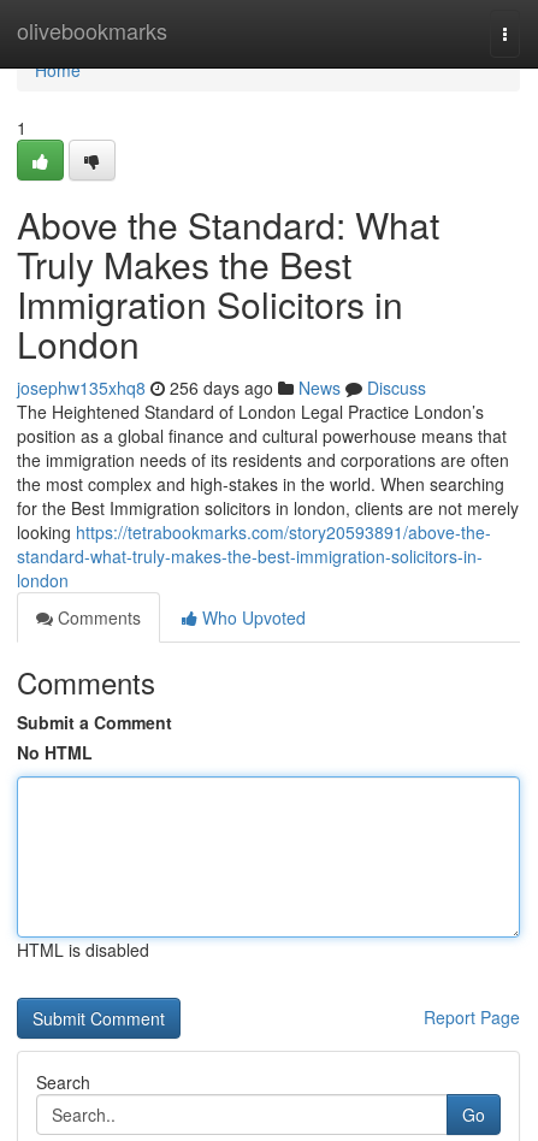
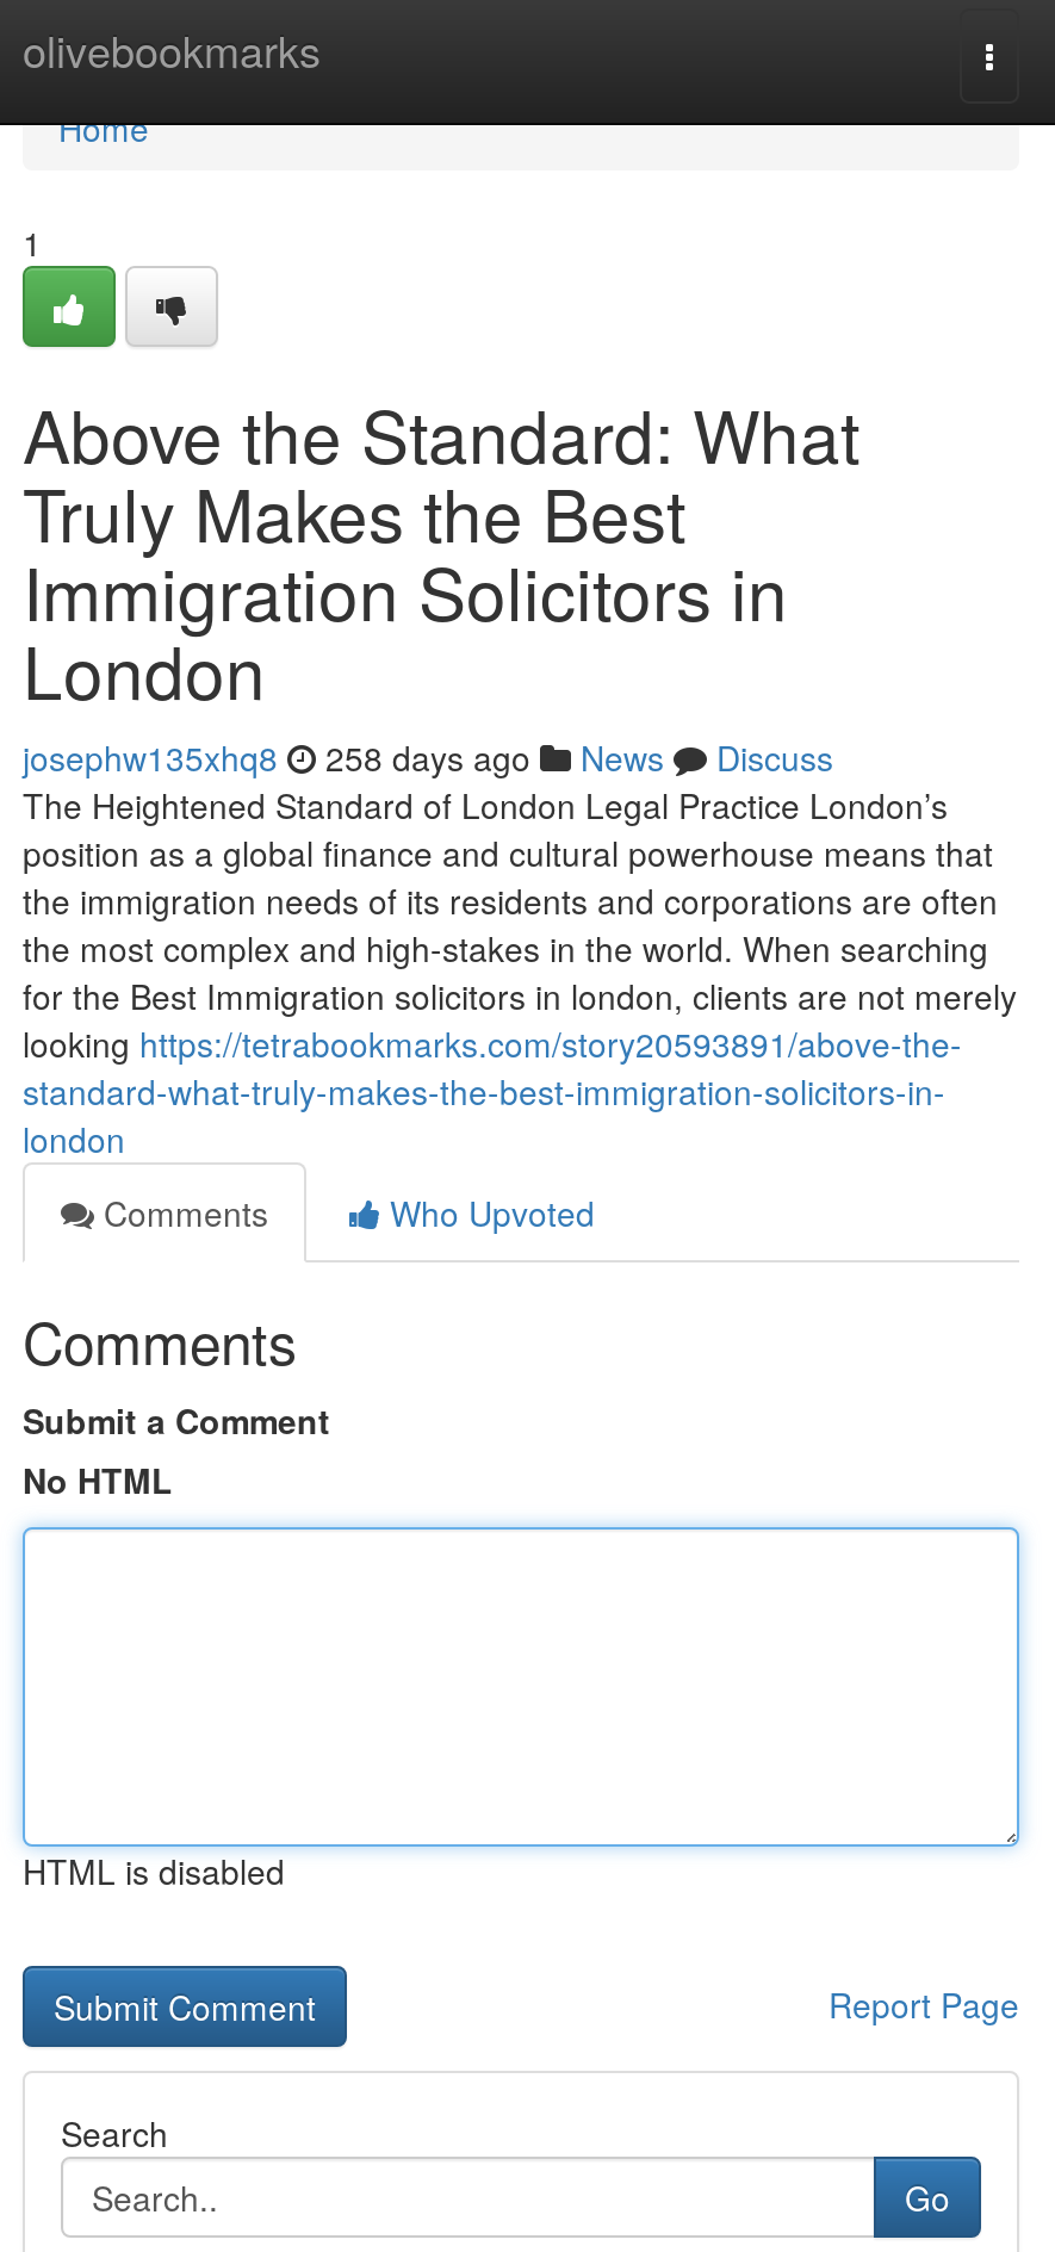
- josephw135xhq8 256 days ago News Discuss
+ josephw135xhq8 258 days ago News Discuss
